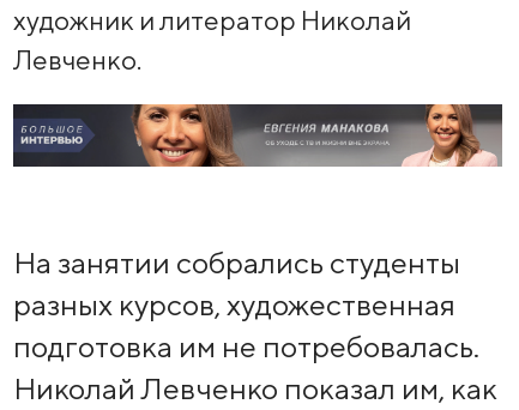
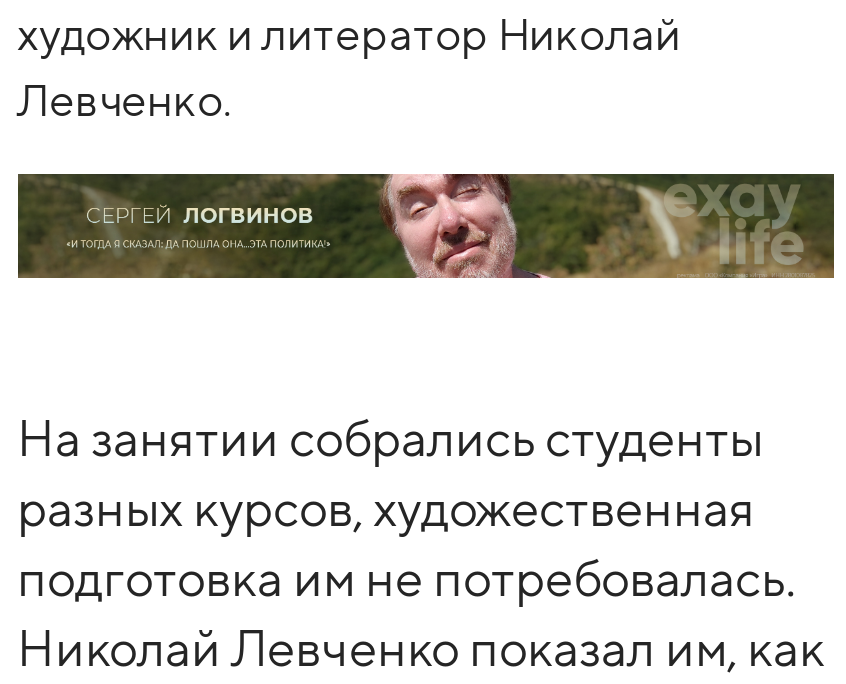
- [image]
+ [image]
